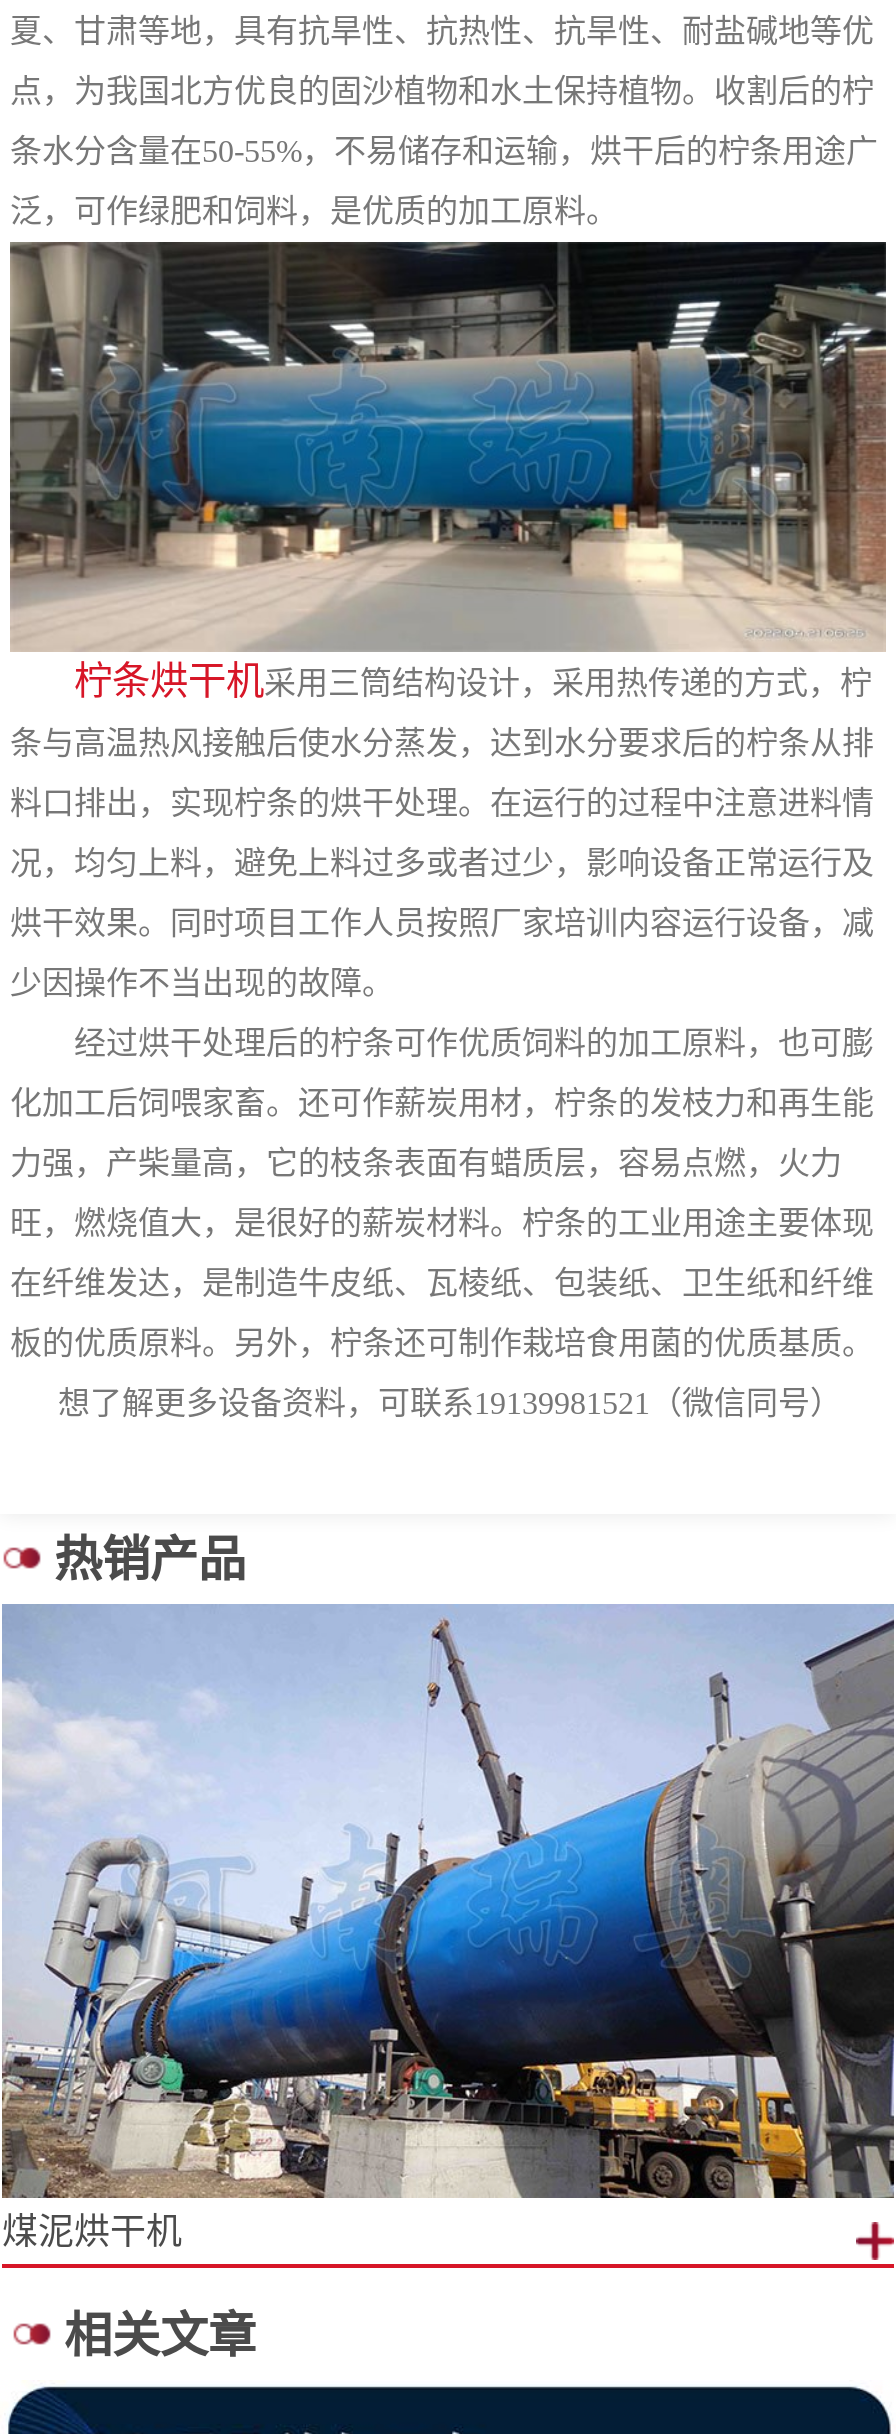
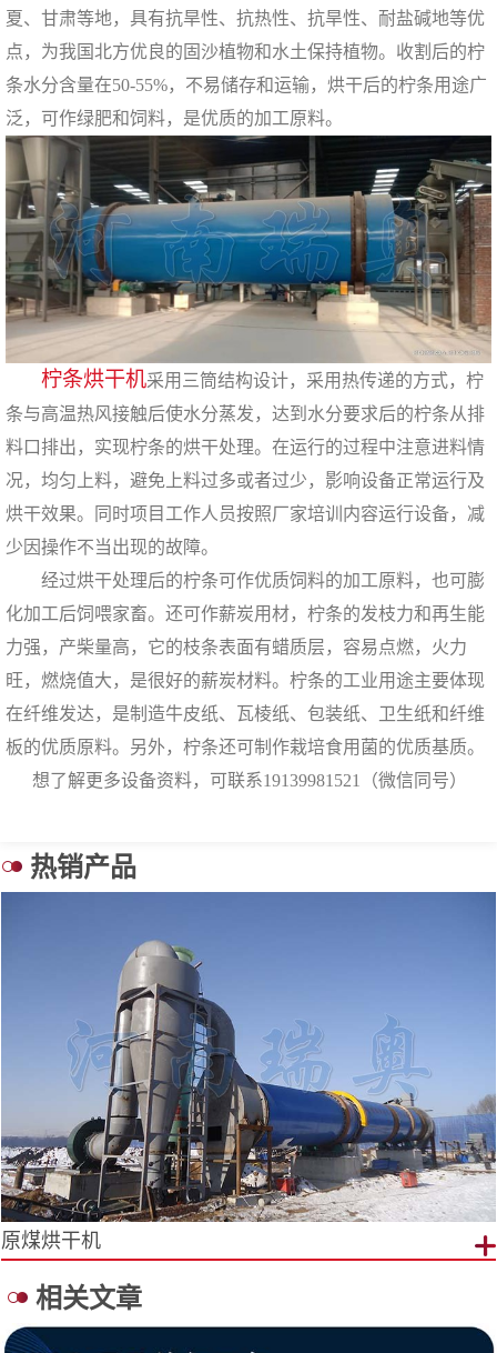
- [image]
- 煤泥烘干机
+ [image]
+ 原煤烘干机
